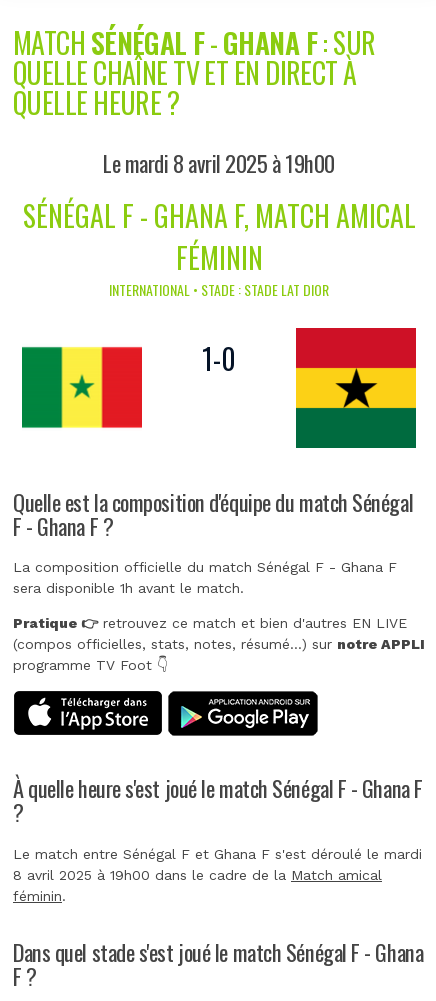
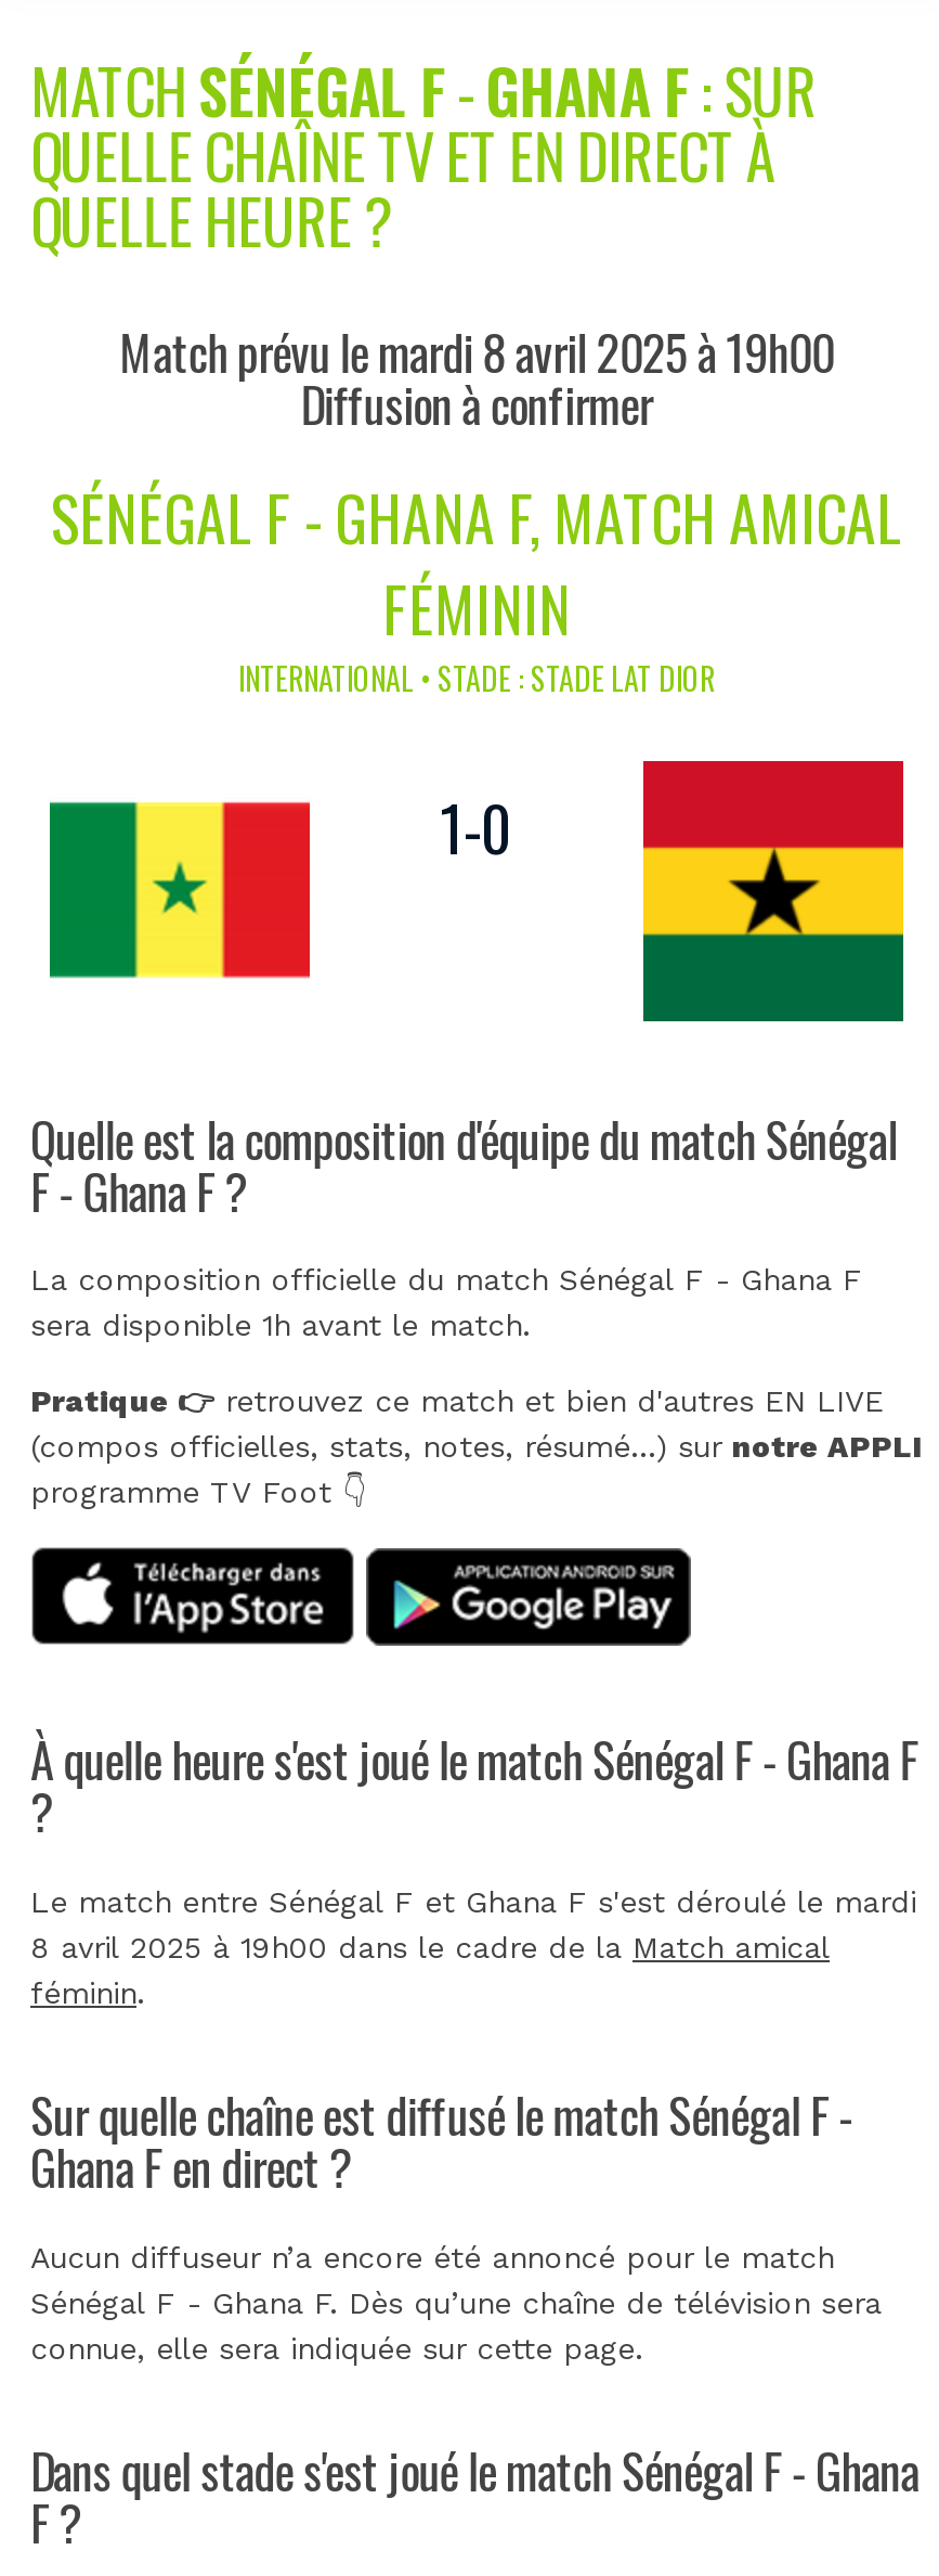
- Le mardi 8 avril 2025 à 19h00
+ Match prévu le mardi 8 avril 2025 à 19h00
+ Diffusion à confirmer

+ Sur quelle chaîne est diffusé le match Sénégal F -
+ Ghana F en direct ?
+ Aucun diffuseur n’a encore été annoncé pour le match
+ Sénégal F - Ghana F. Dès qu’une chaîne de télévision sera
+ connue, elle sera indiquée sur cette page.
